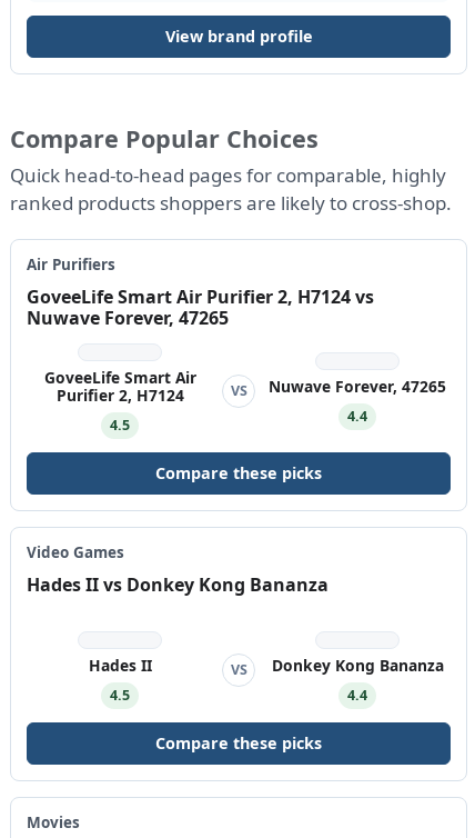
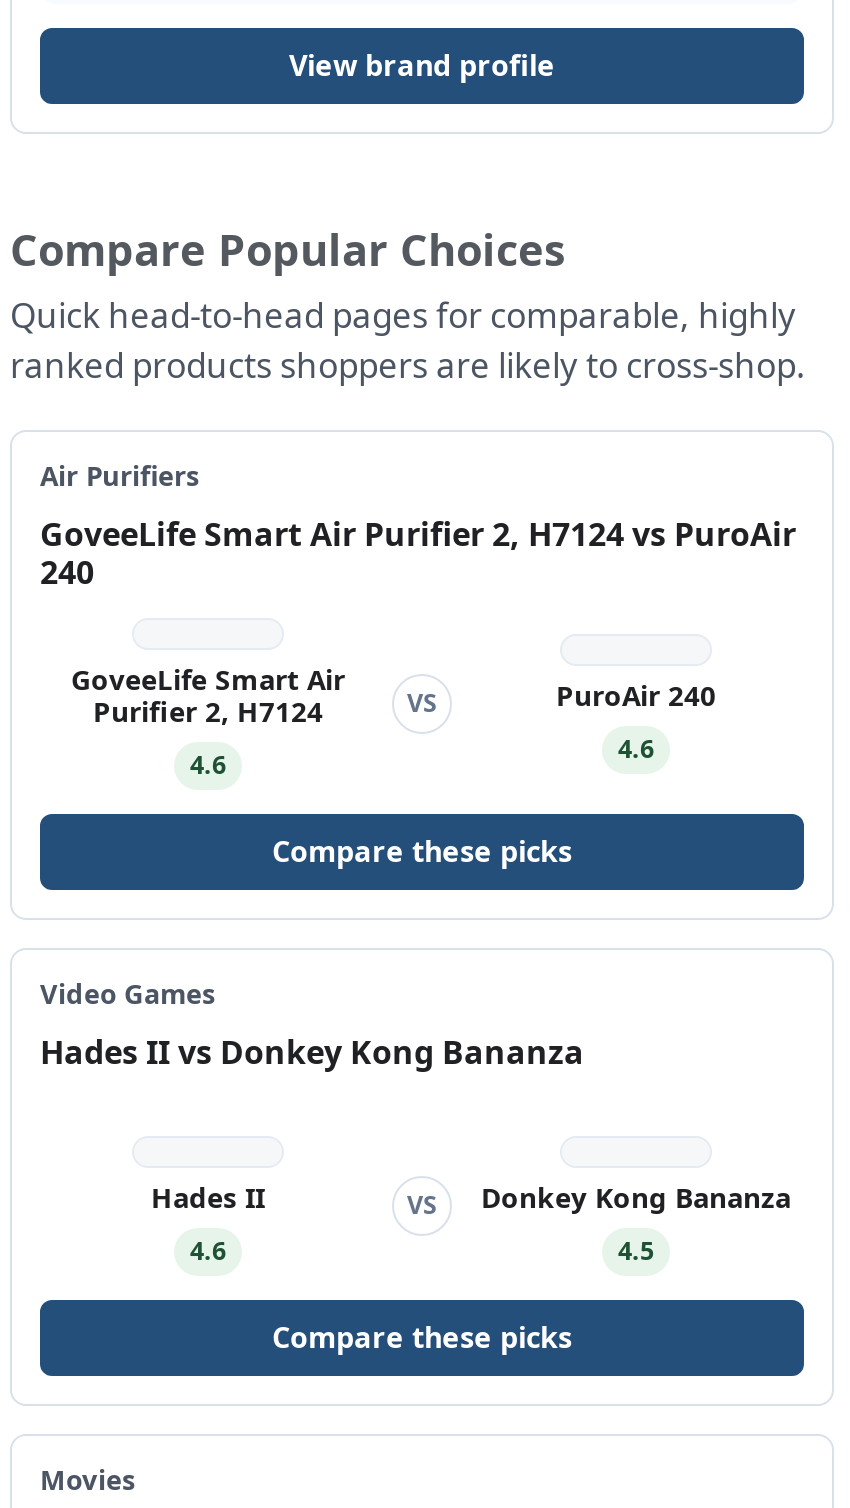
- GoveeLife Smart Air Purifier 2, H7124 vs
- Nuwave Forever, 47265
+ GoveeLife Smart Air Purifier 2, H7124 vs PuroAir
+ 240

- Nuwave Forever, 47265
+ PuroAir 240

- 4.4
+ 4.6

- 4.5
+ 4.6

- 4.5
+ 4.6

- 4.4
+ 4.5
